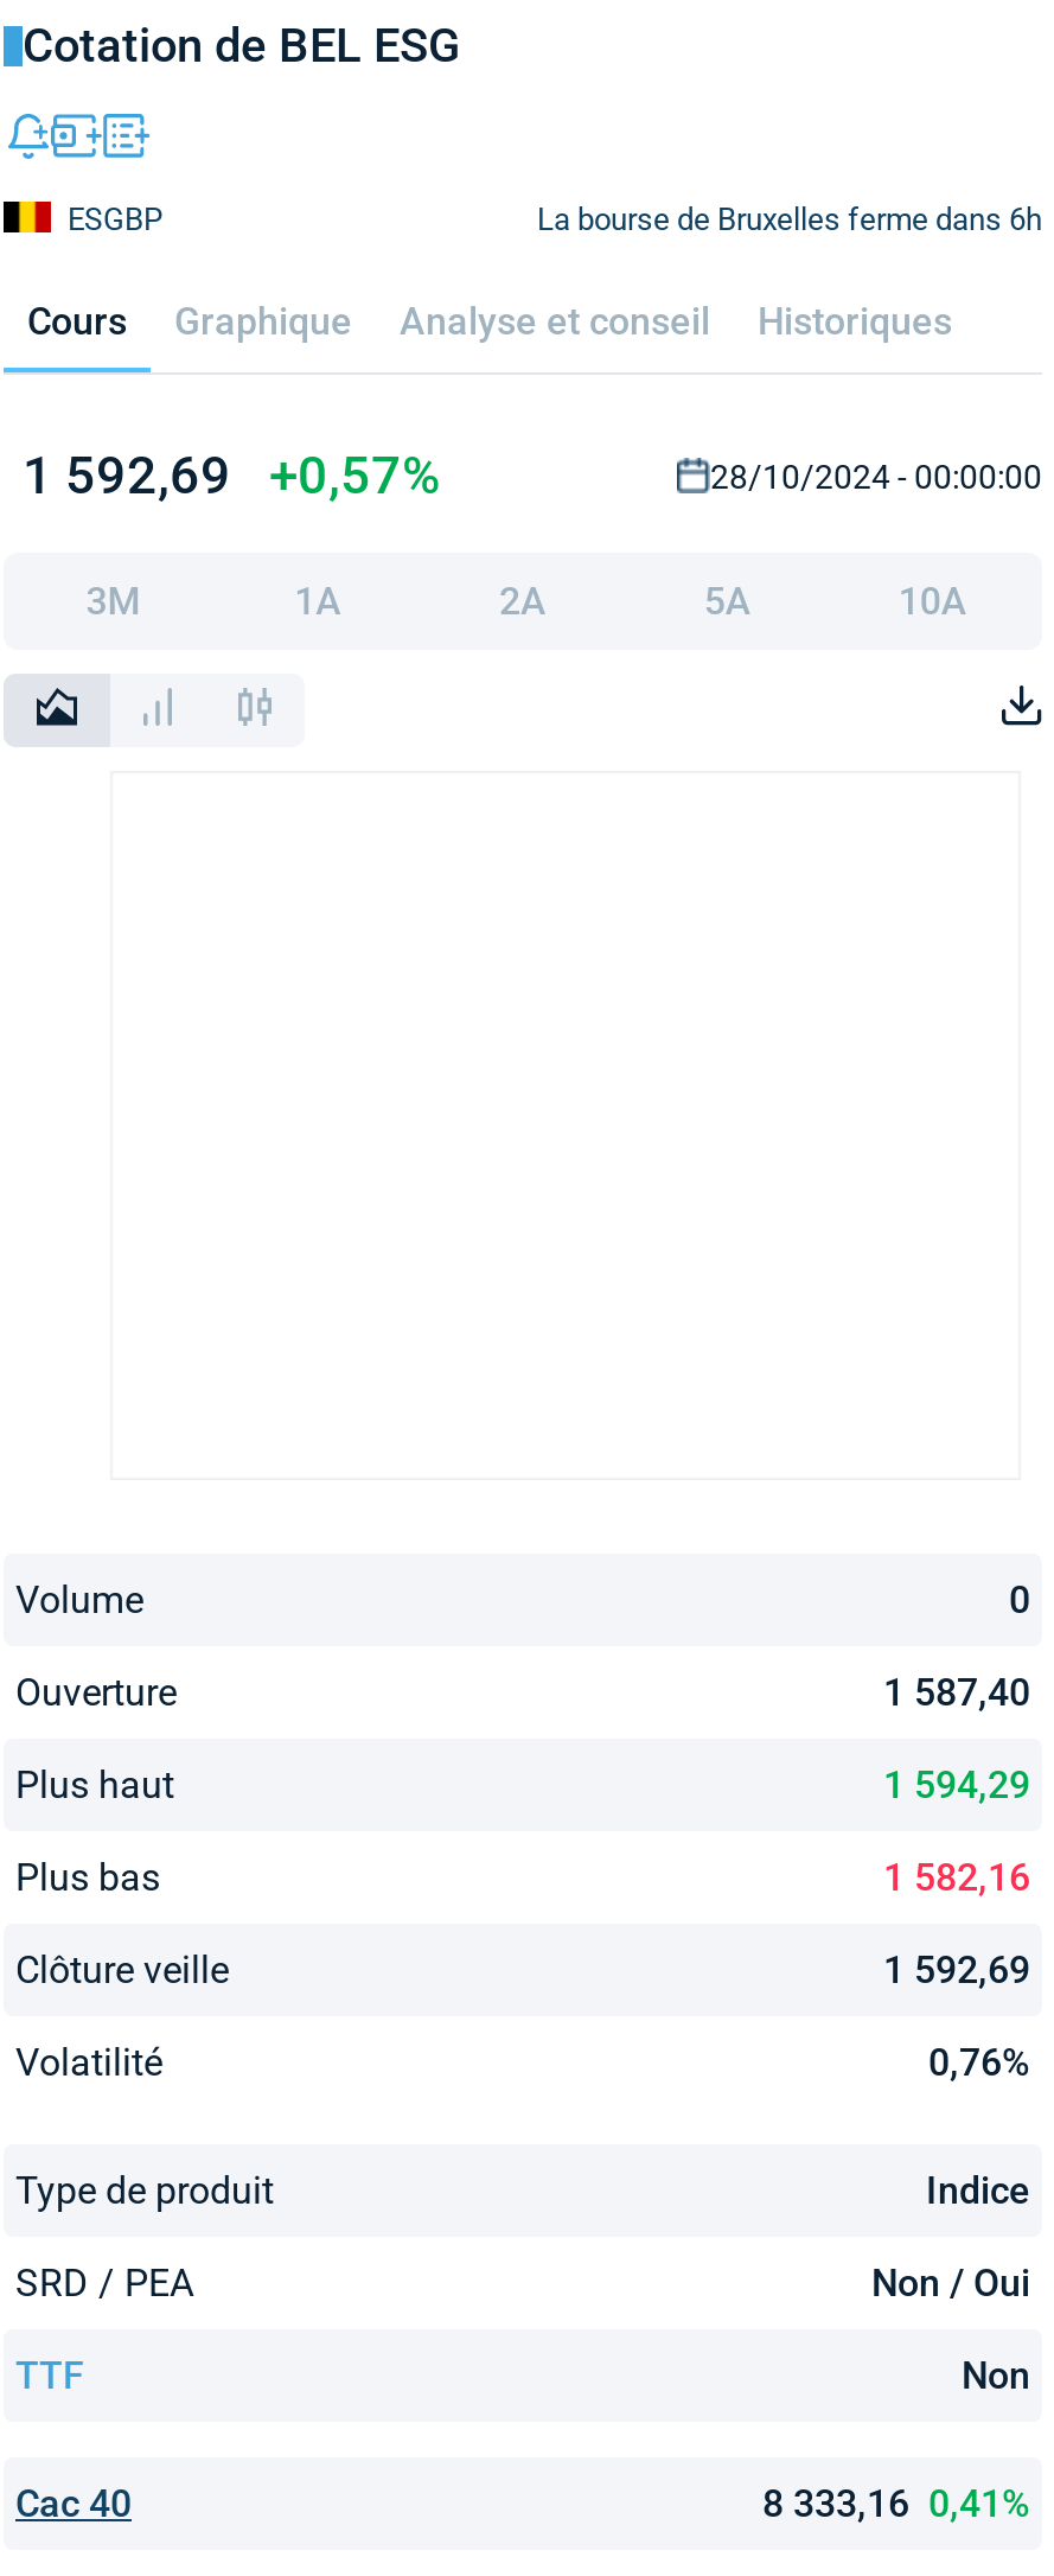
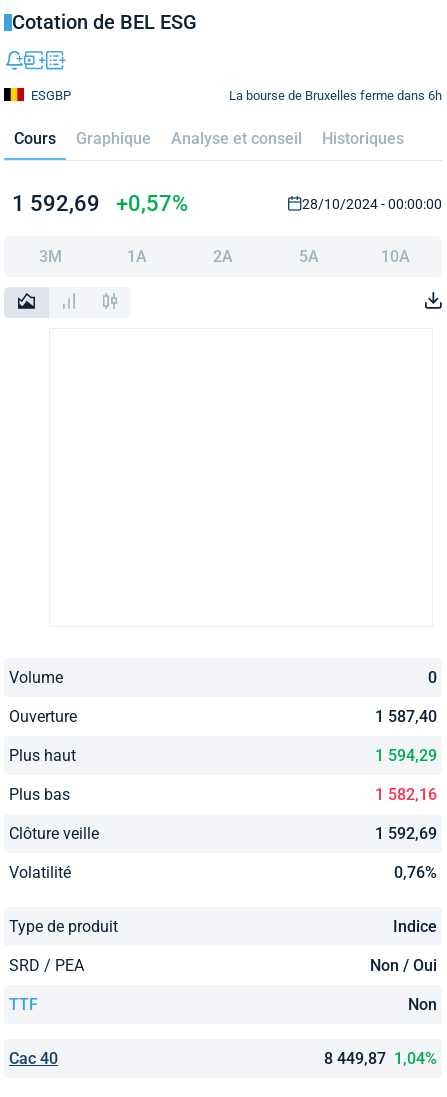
- 8 333,16 0,41%
+ 8 449,87 1,04%
